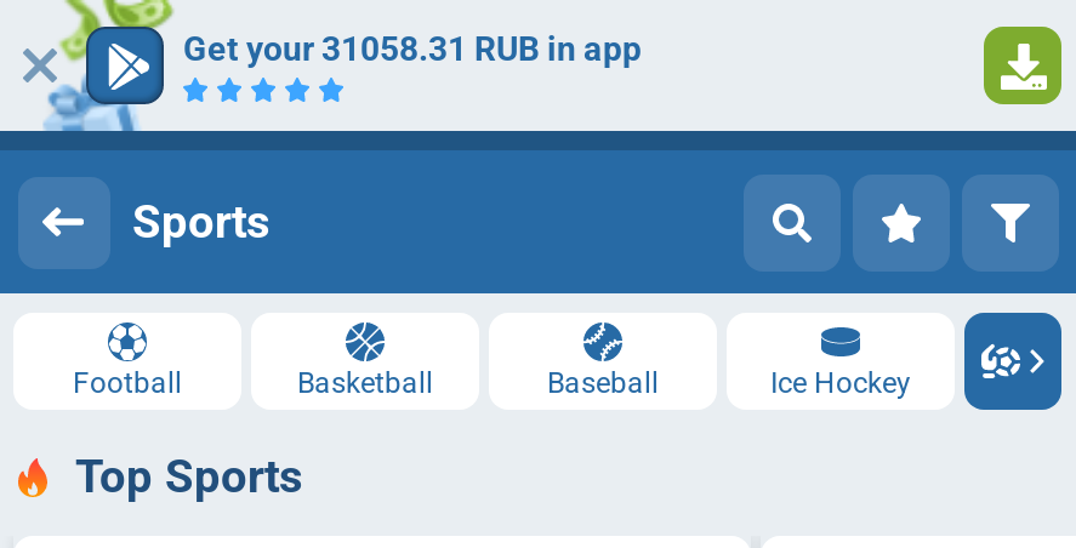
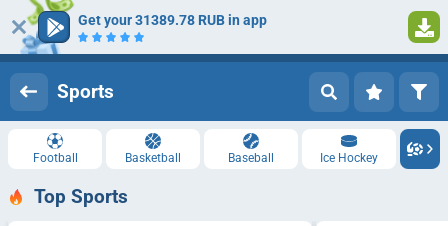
- Get your 31058.31 RUB in app
+ Get your 31389.78 RUB in app
